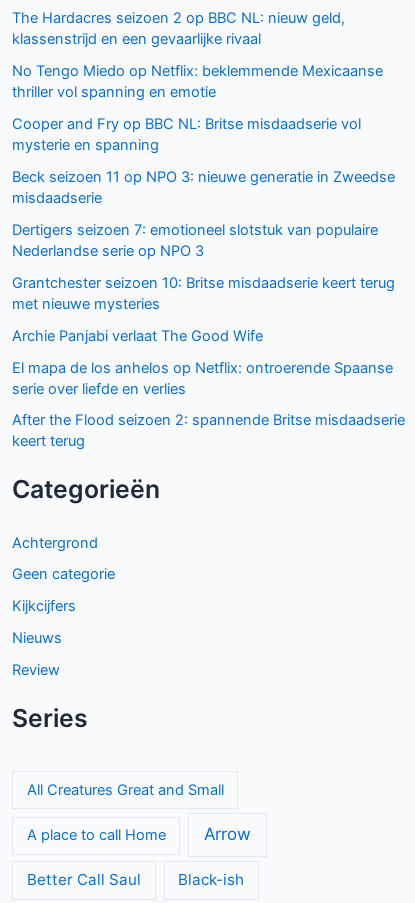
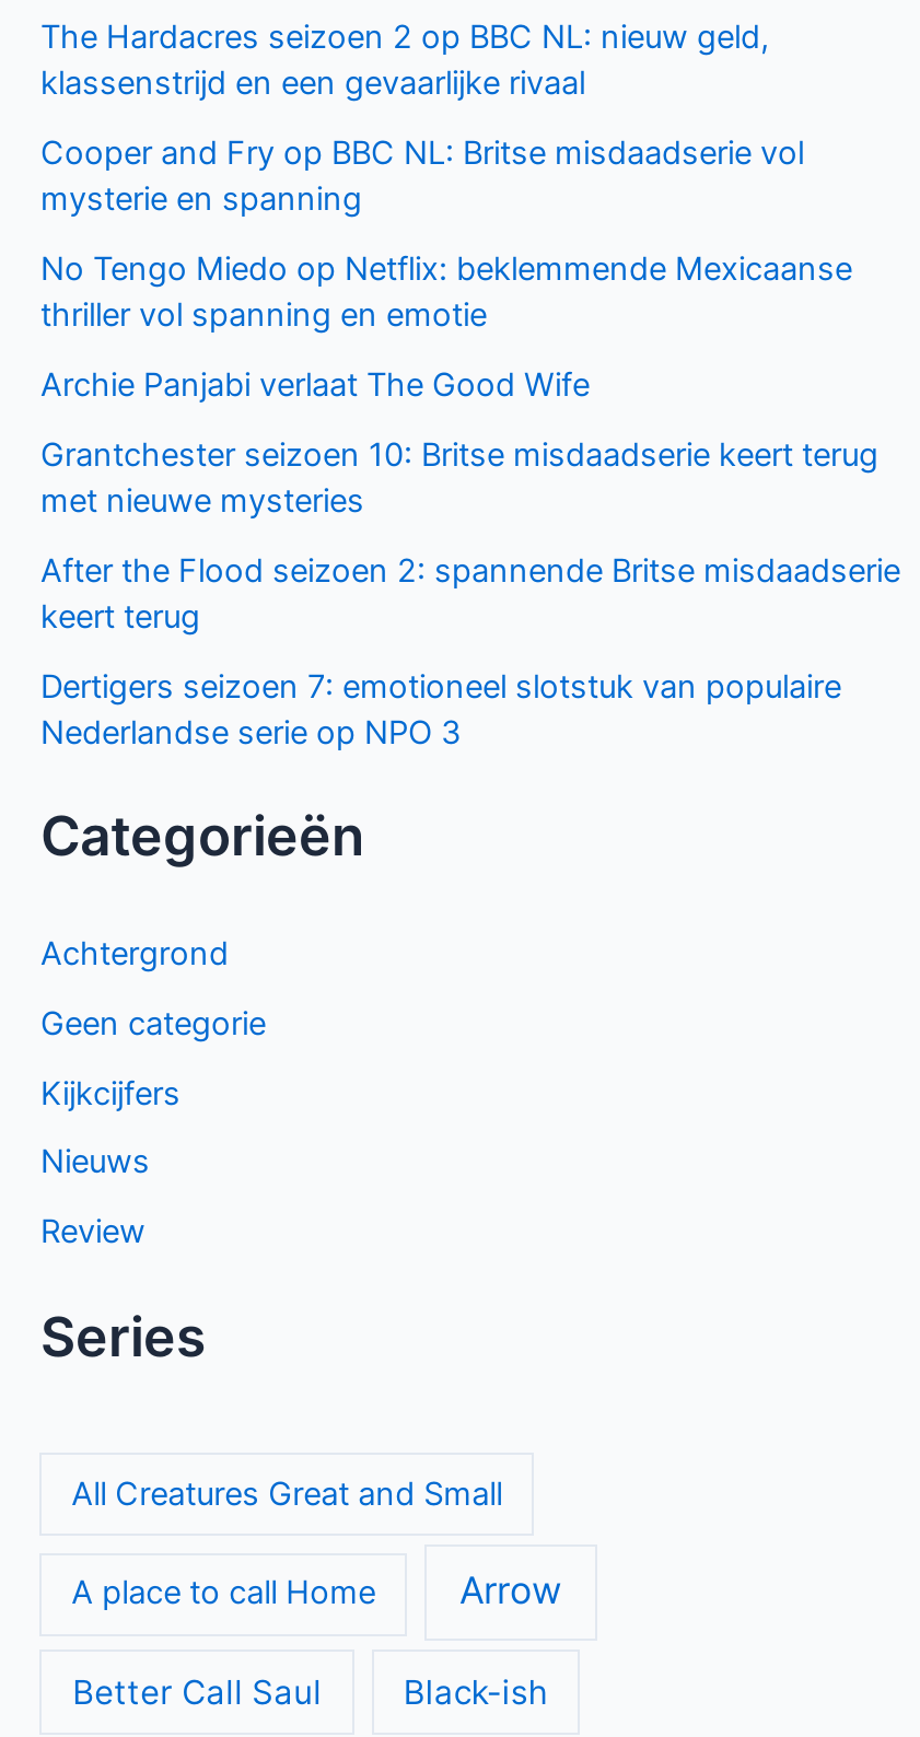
moved down: No Tengo Miedo op Netflix: beklemmende Mexicaanse | thriller vol spanning en emotie

moved up: Cooper and Fry op BBC NL: Britse misdaadserie vol | mysterie en spanning

- Beck seizoen 11 op NPO 3: nieuwe generatie in Zweedse
- misdaadserie

moved down: Dertigers seizoen 7: emotioneel slotstuk van populaire | Nederlandse serie op NPO 3

moved up: Grantchester seizoen 10: Britse misdaadserie keert terug | met nieuwe mysteries | Archie Panjabi verlaat The Good Wife

- El mapa de los anhelos op Netflix: ontroerende Spaanse
- serie over liefde en verlies

moved up: After the Flood seizoen 2: spannende Britse misdaadserie | keert terug
